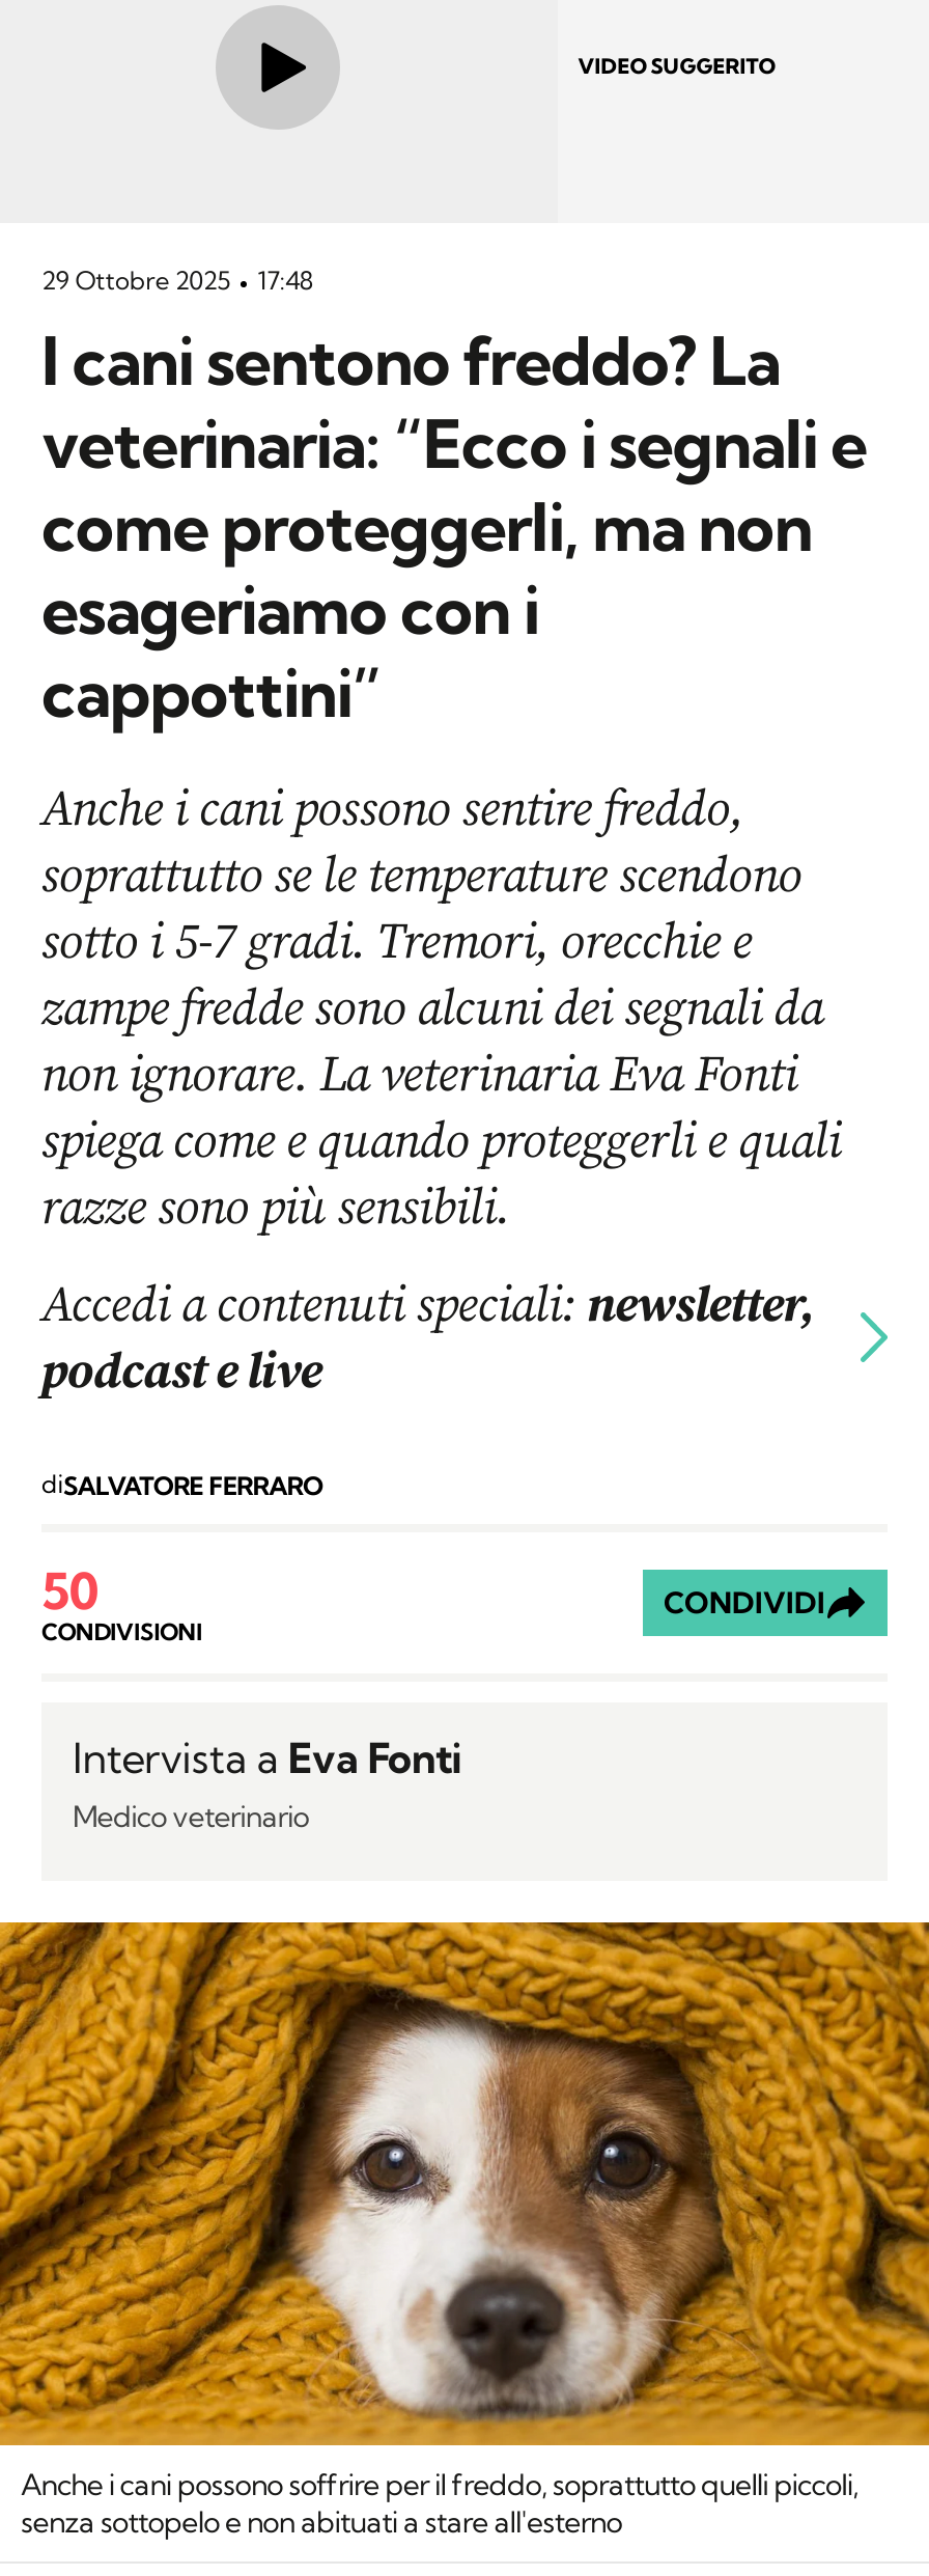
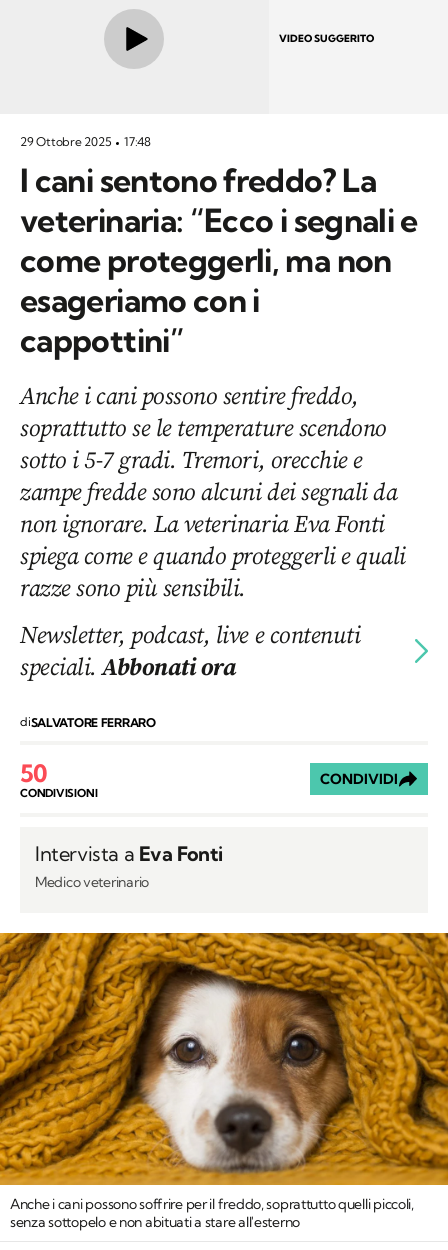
- Accedi a contenuti speciali: newsletter,
- podcast e live
+ Newsletter, podcast, live e contenuti
+ speciali. Abbonati ora
